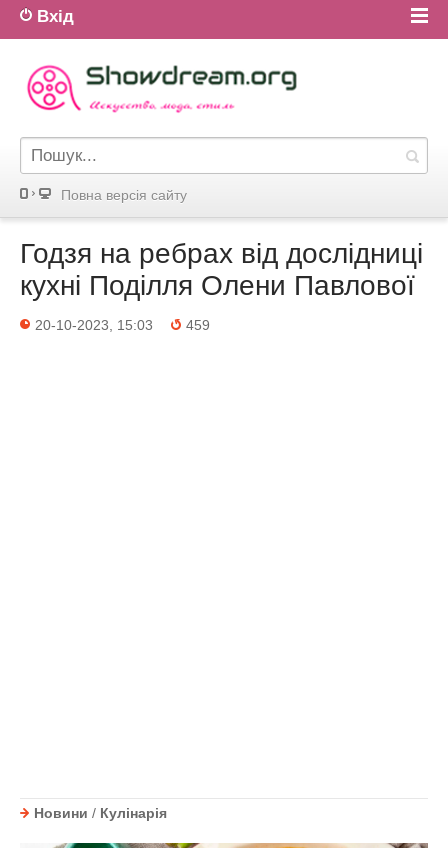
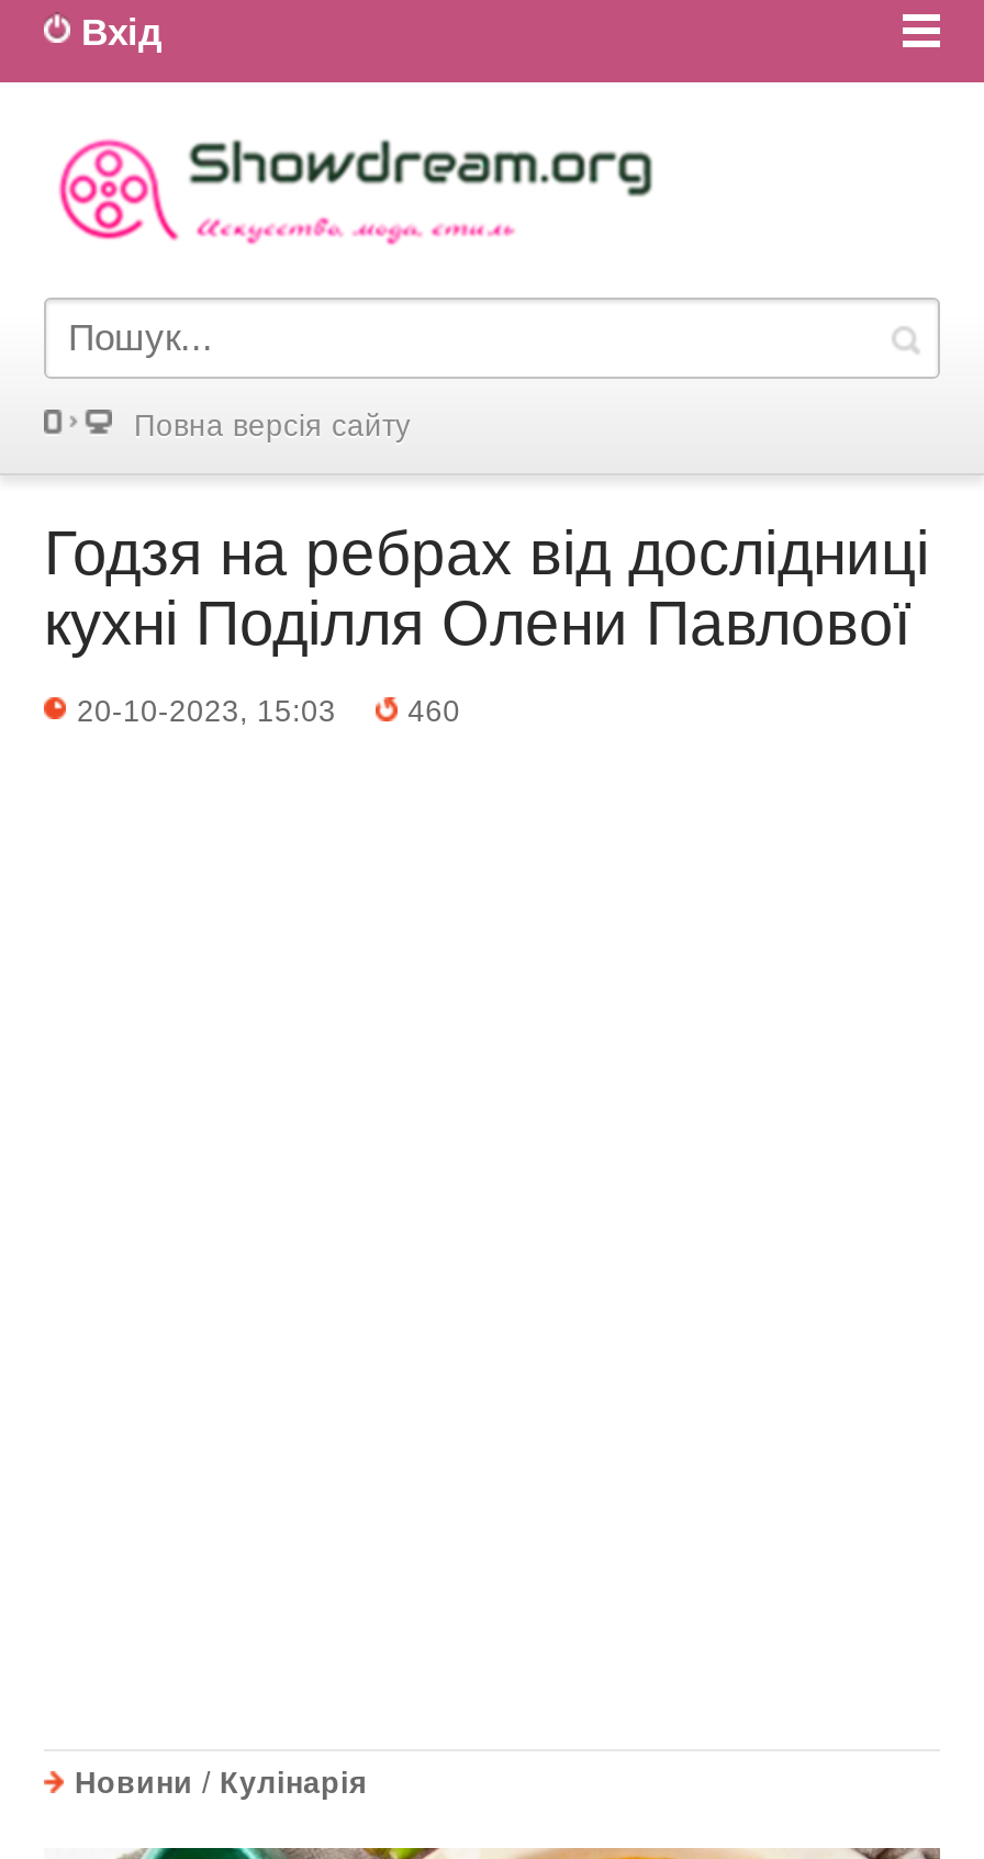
- 459
+ 460
